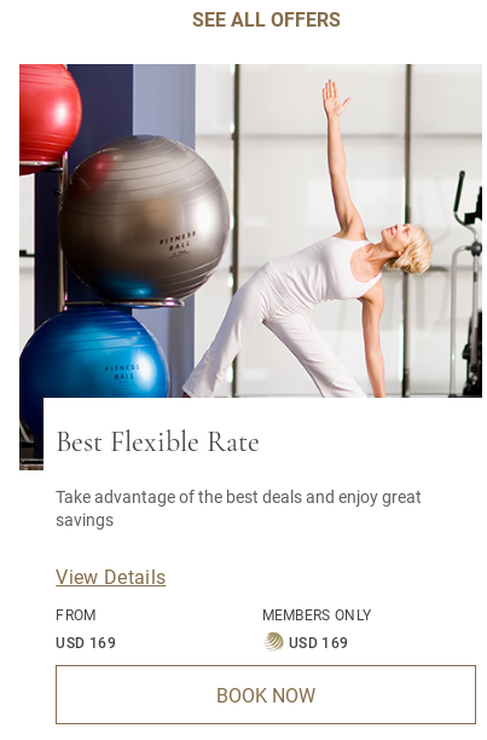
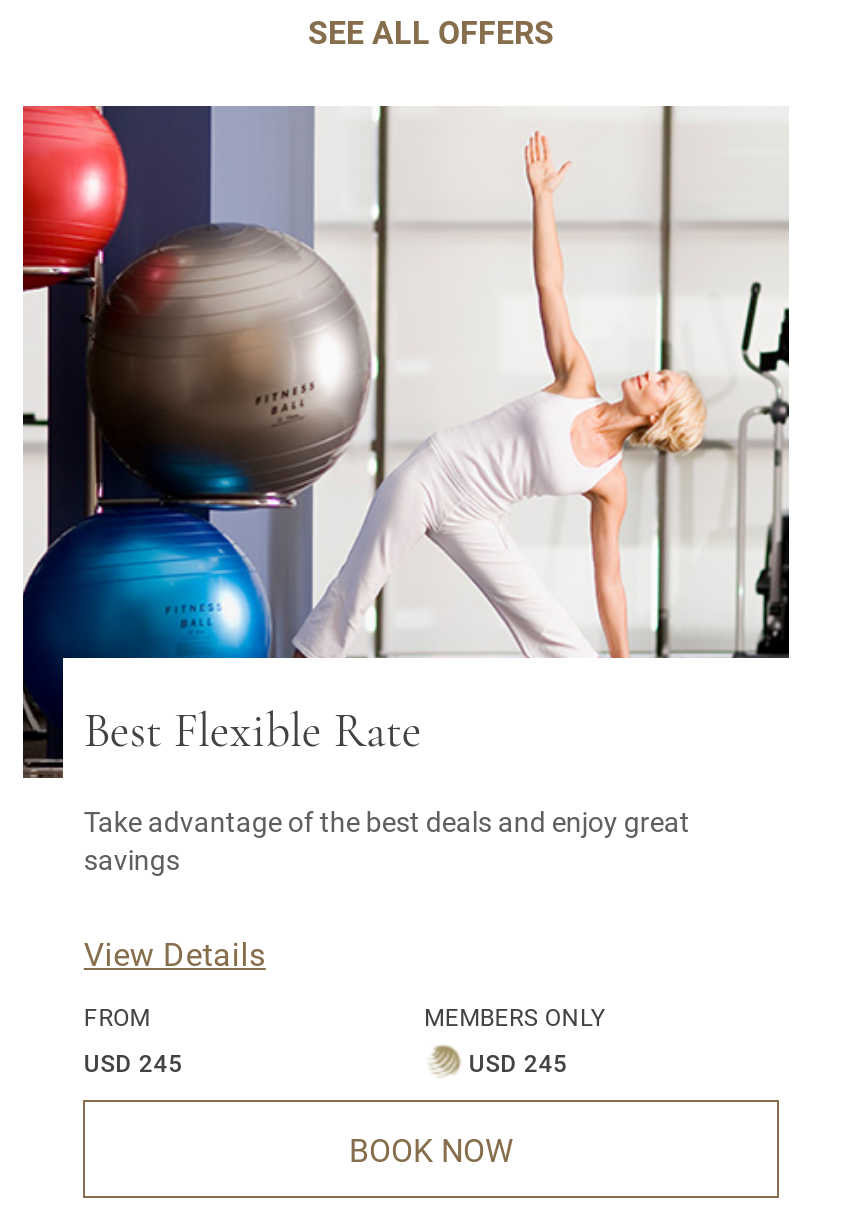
- USD 169
+ USD 245

- USD 169
+ USD 245
